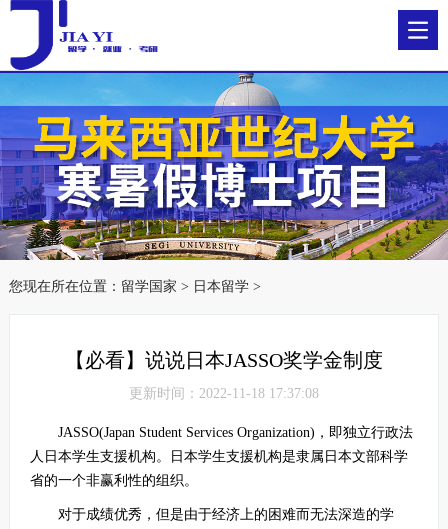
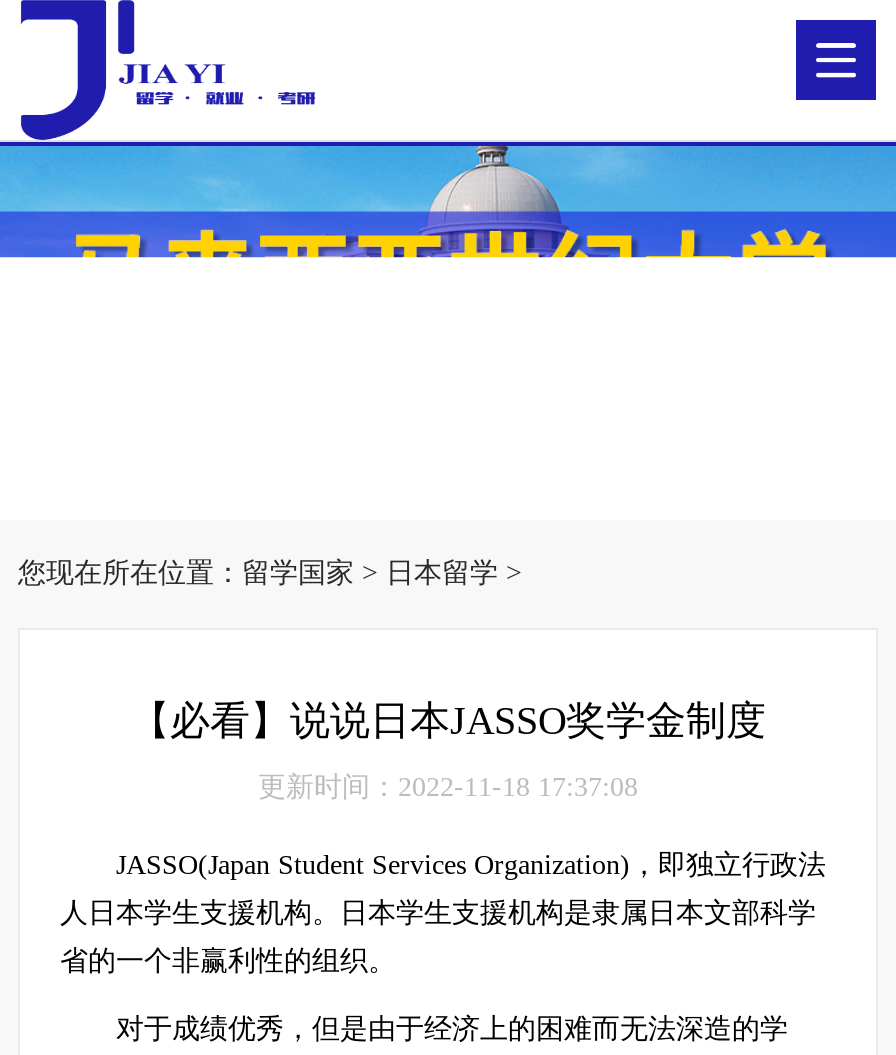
- [image]
